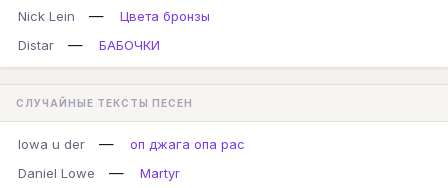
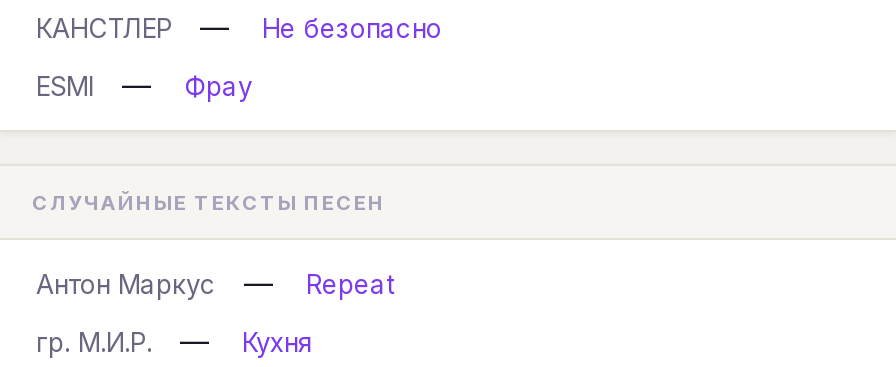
- Nick Lein
+ КАНСТЛЕР

- Цвета бронзы
+ Не безопасно

- Distar
+ ESMI

- БАБОЧКИ
+ Фрау

- lowa u der
+ Антон Маркус

- оп джага опа рас
+ Repeat

- Daniel Lowe
+ гр. М.И.Р.

- Martyr
+ Кухня
